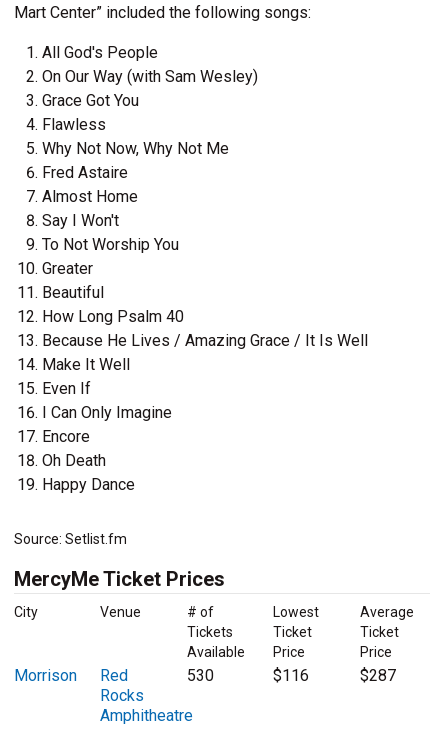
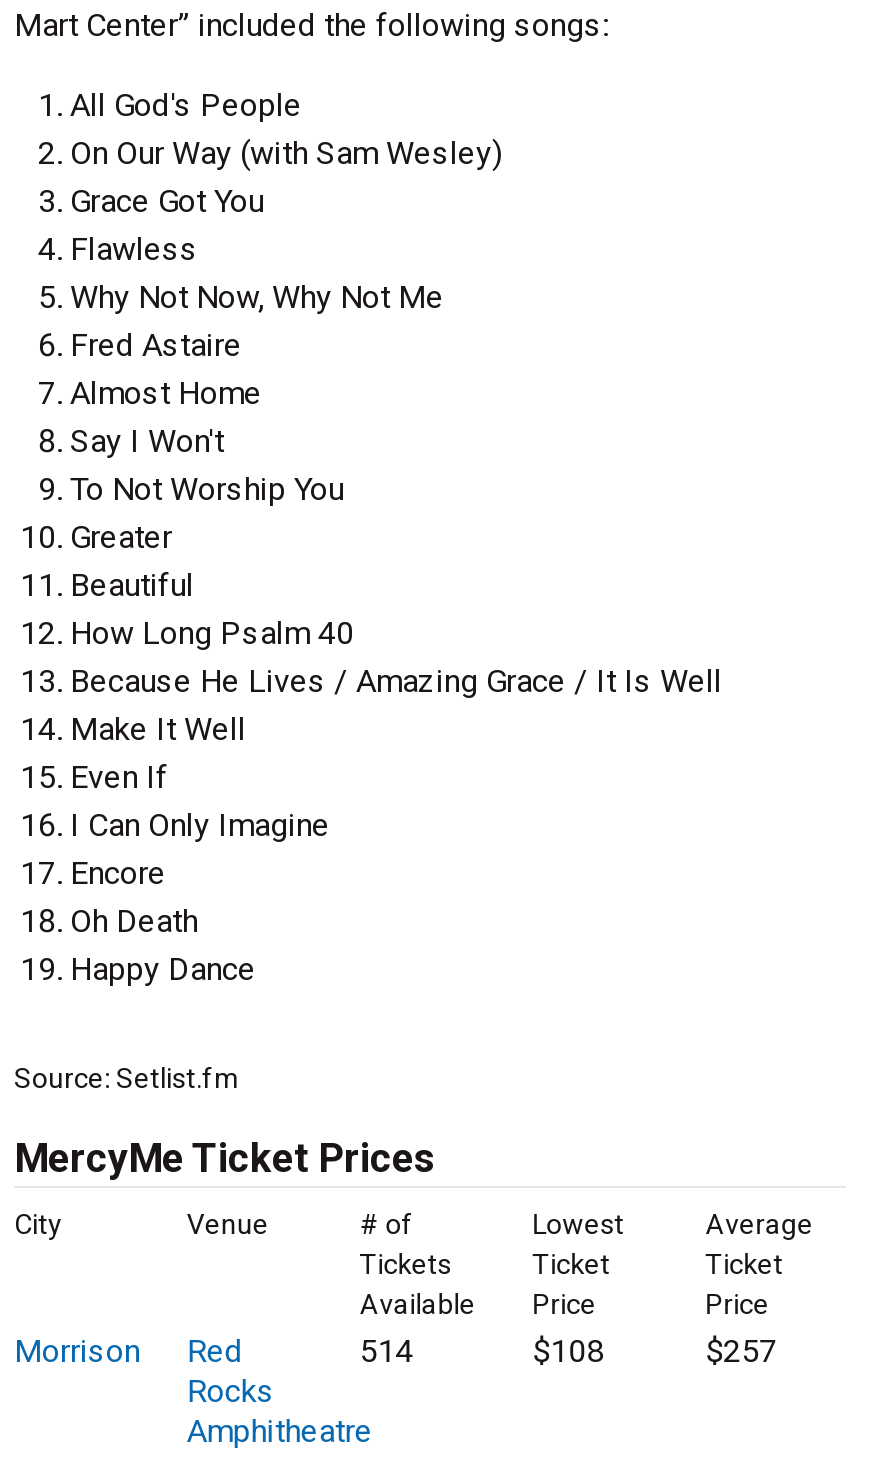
- 530
+ 514

- $116
+ $108

- $287
+ $257
